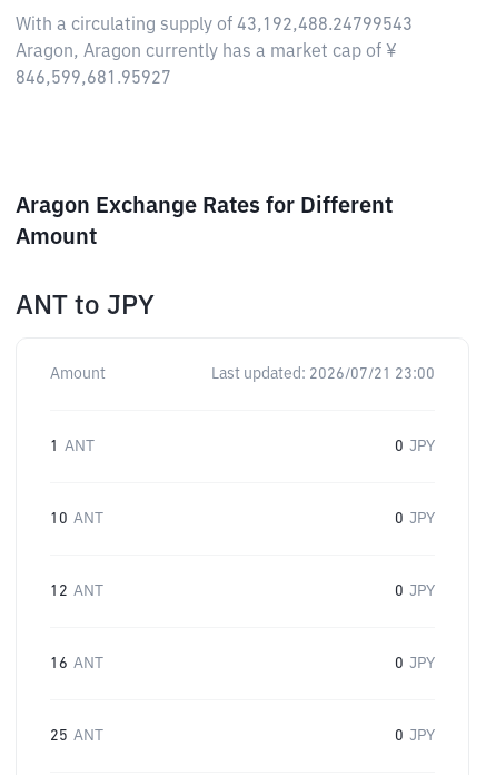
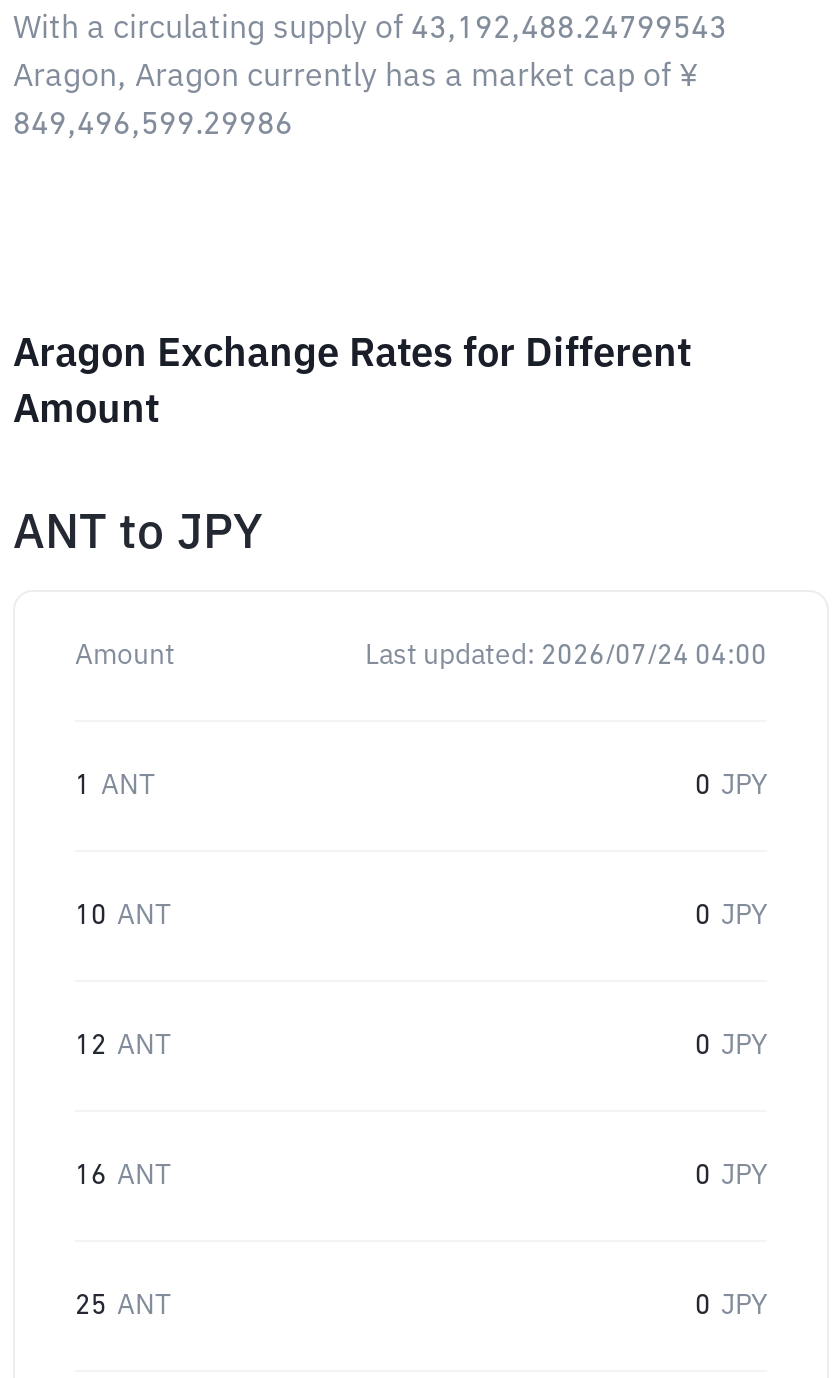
- 846,599,681.95927
+ 849,496,599.29986

- Last updated: 2026/07/21 23:00
+ Last updated: 2026/07/24 04:00
